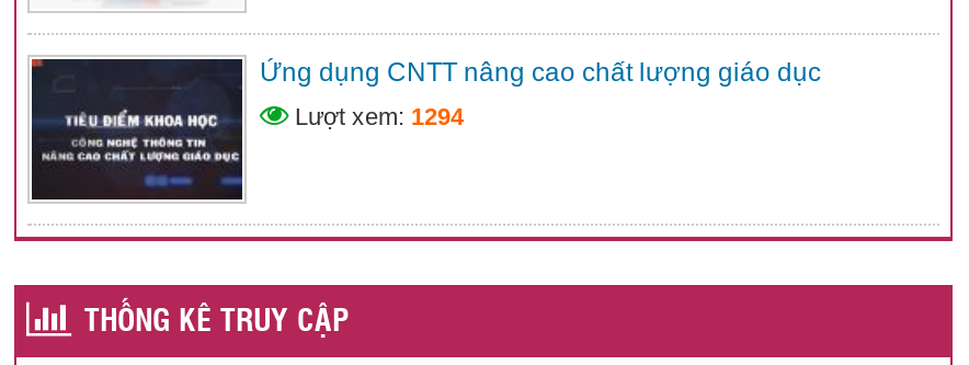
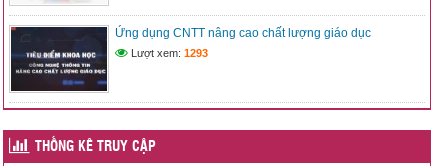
- Lượt xem: 1294
+ Lượt xem: 1293
